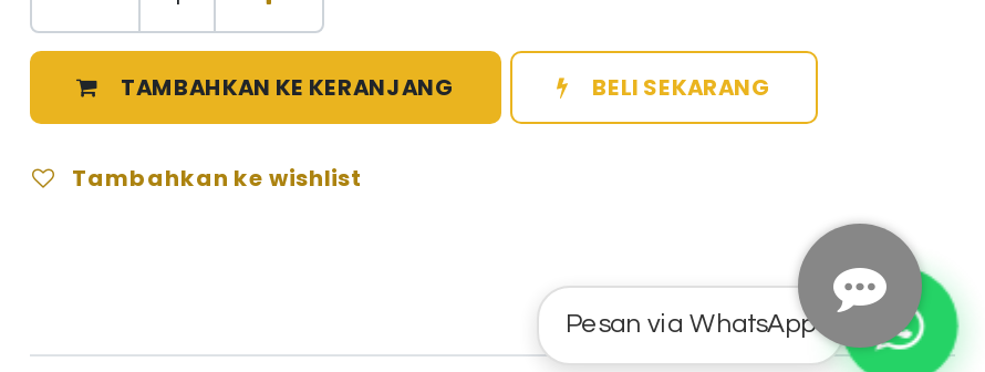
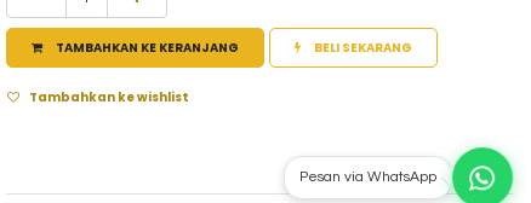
- [image]
+ [image]
